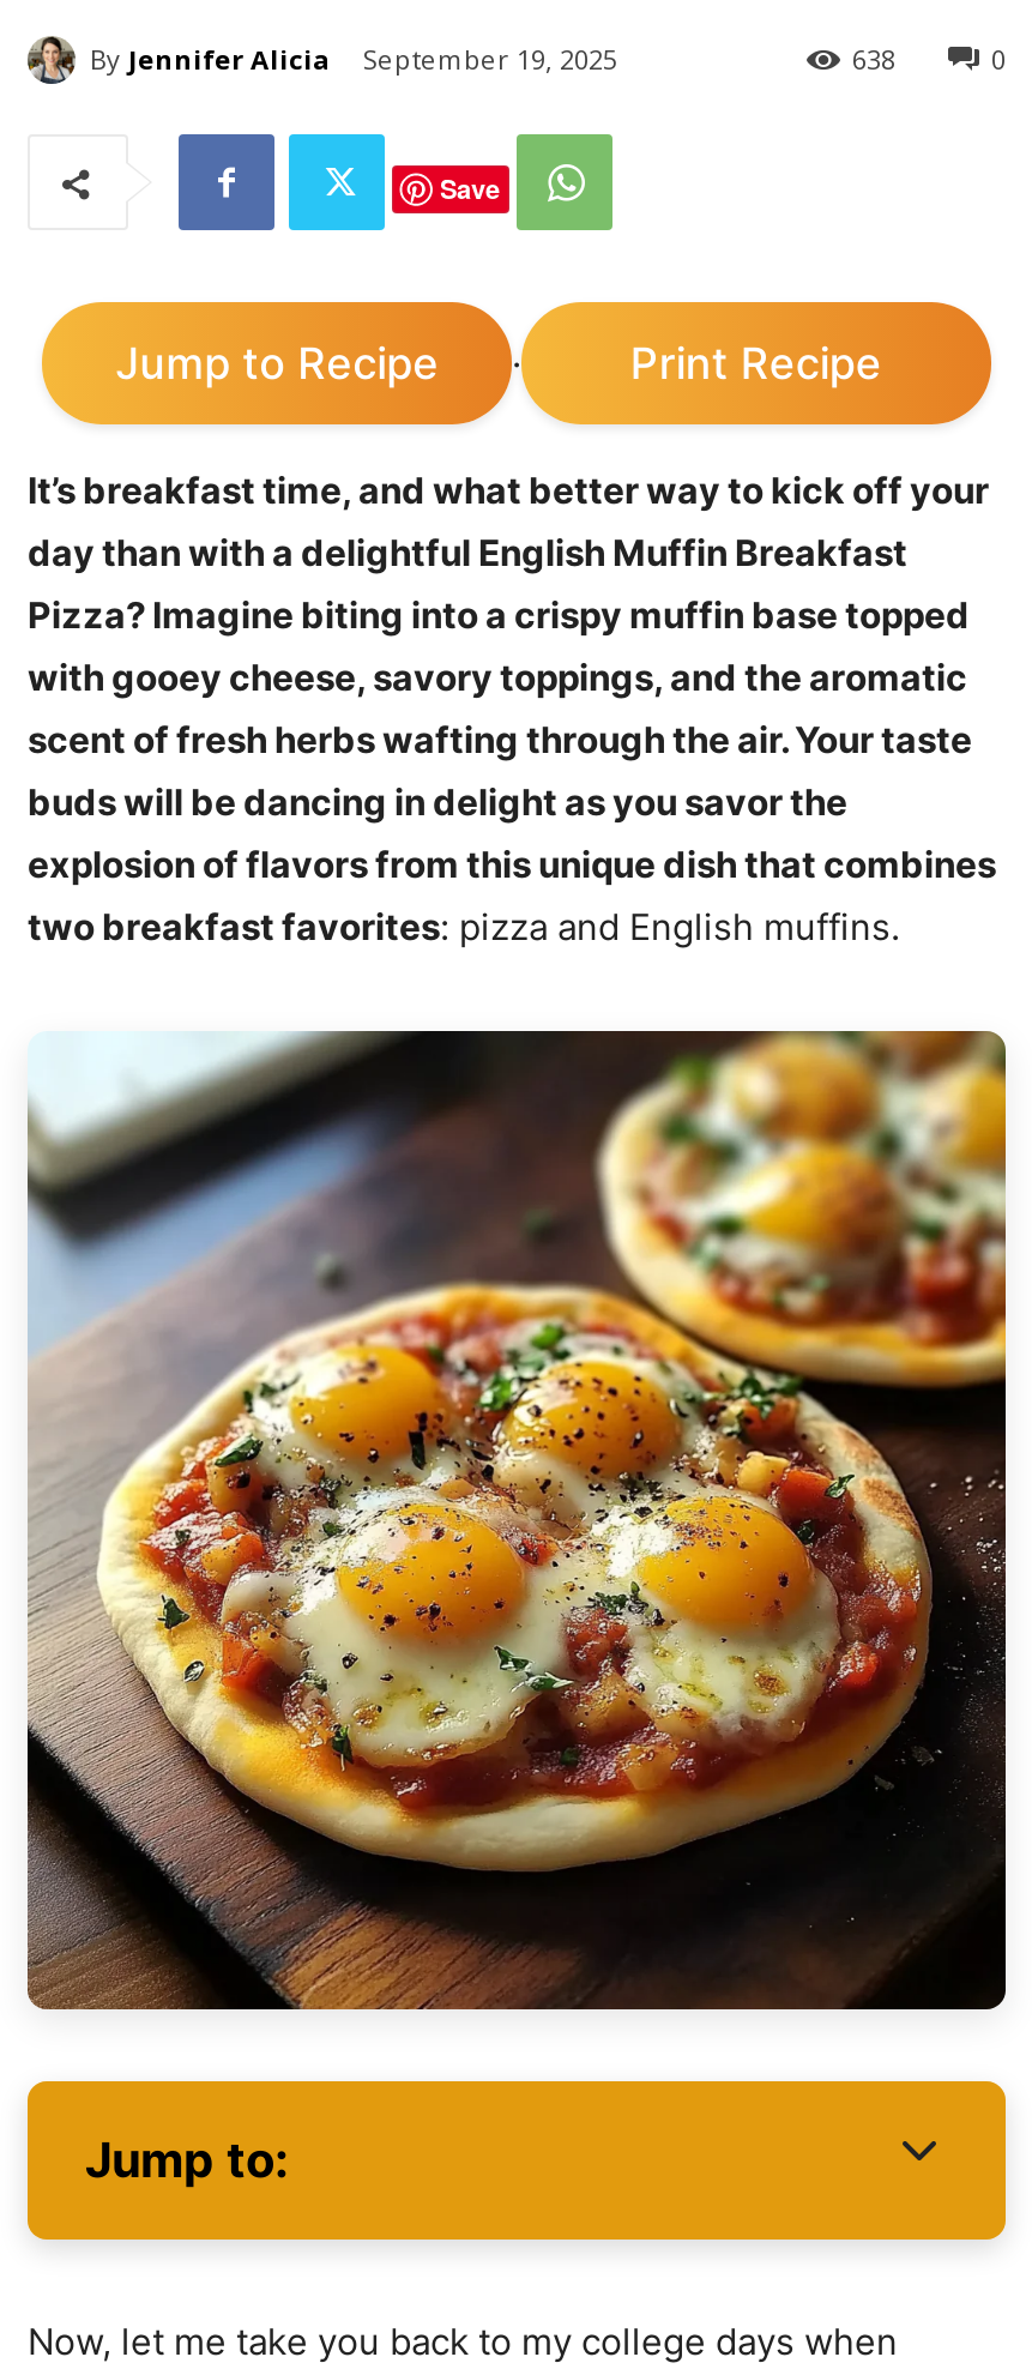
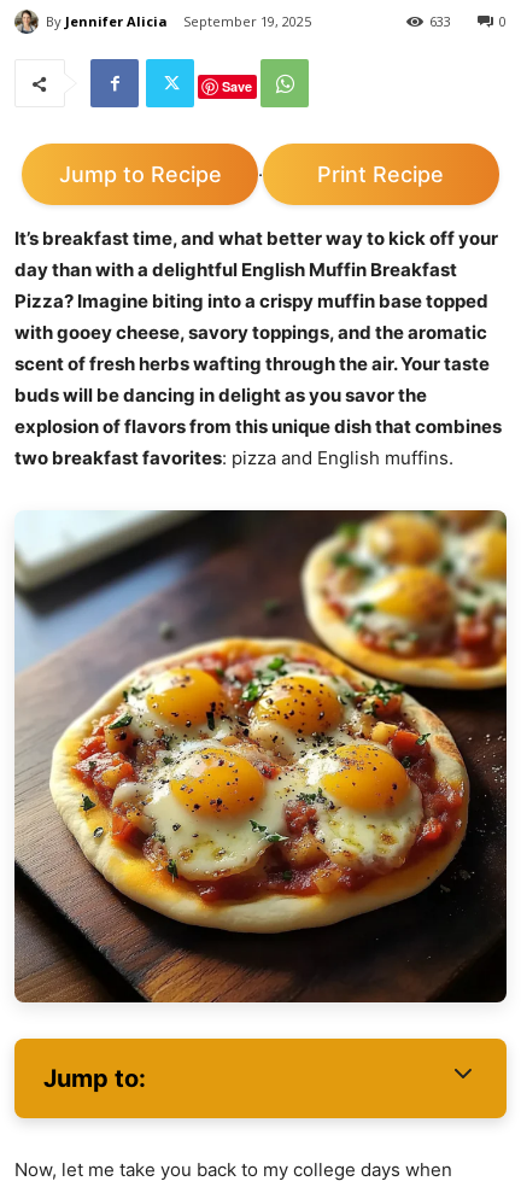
- 638
+ 633
